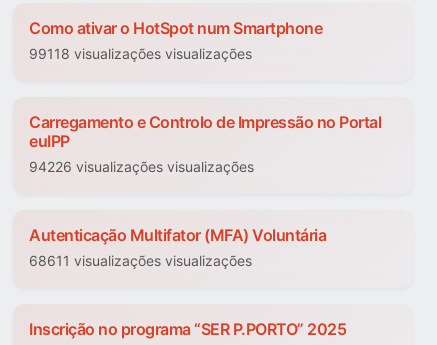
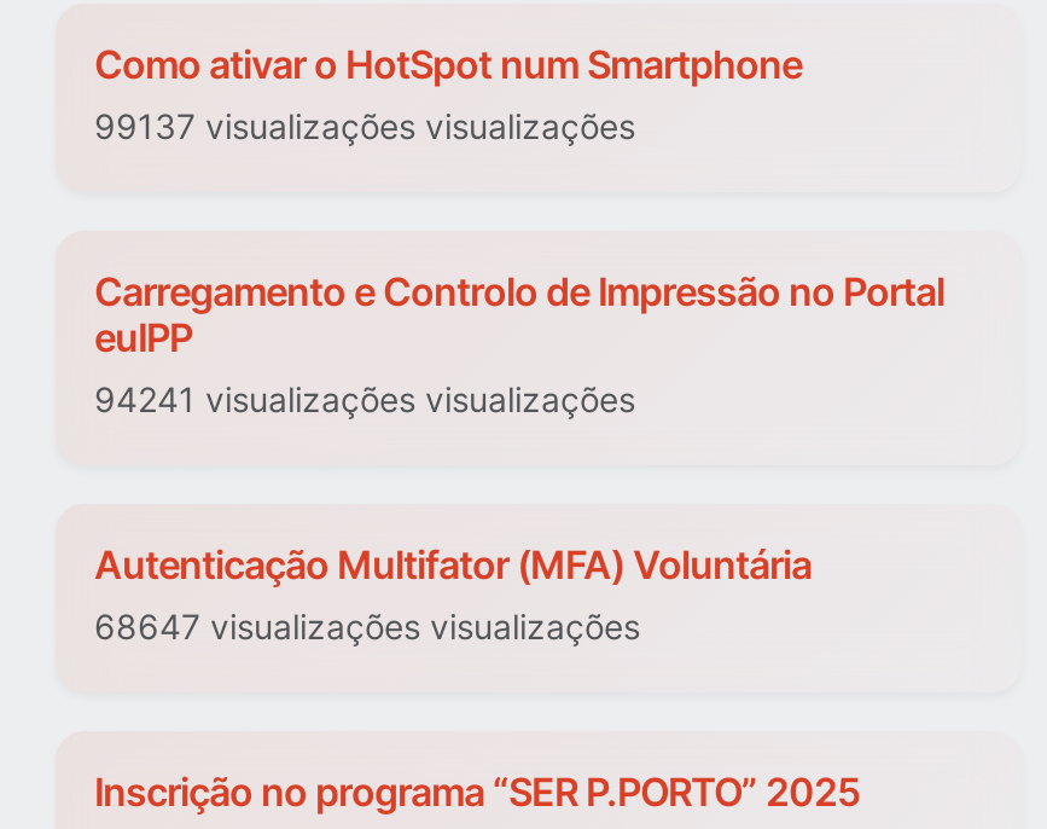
- 99118 visualizações visualizações
+ 99137 visualizações visualizações

- 94226 visualizações visualizações
+ 94241 visualizações visualizações

- 68611 visualizações visualizações
+ 68647 visualizações visualizações
